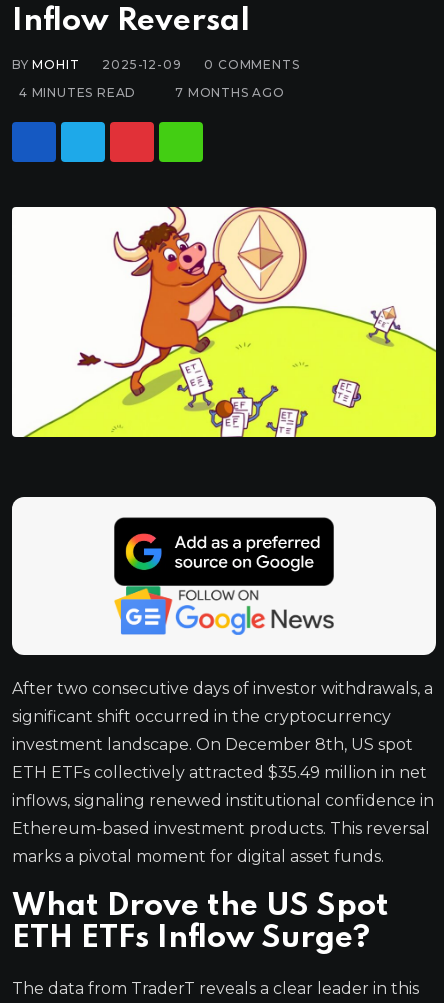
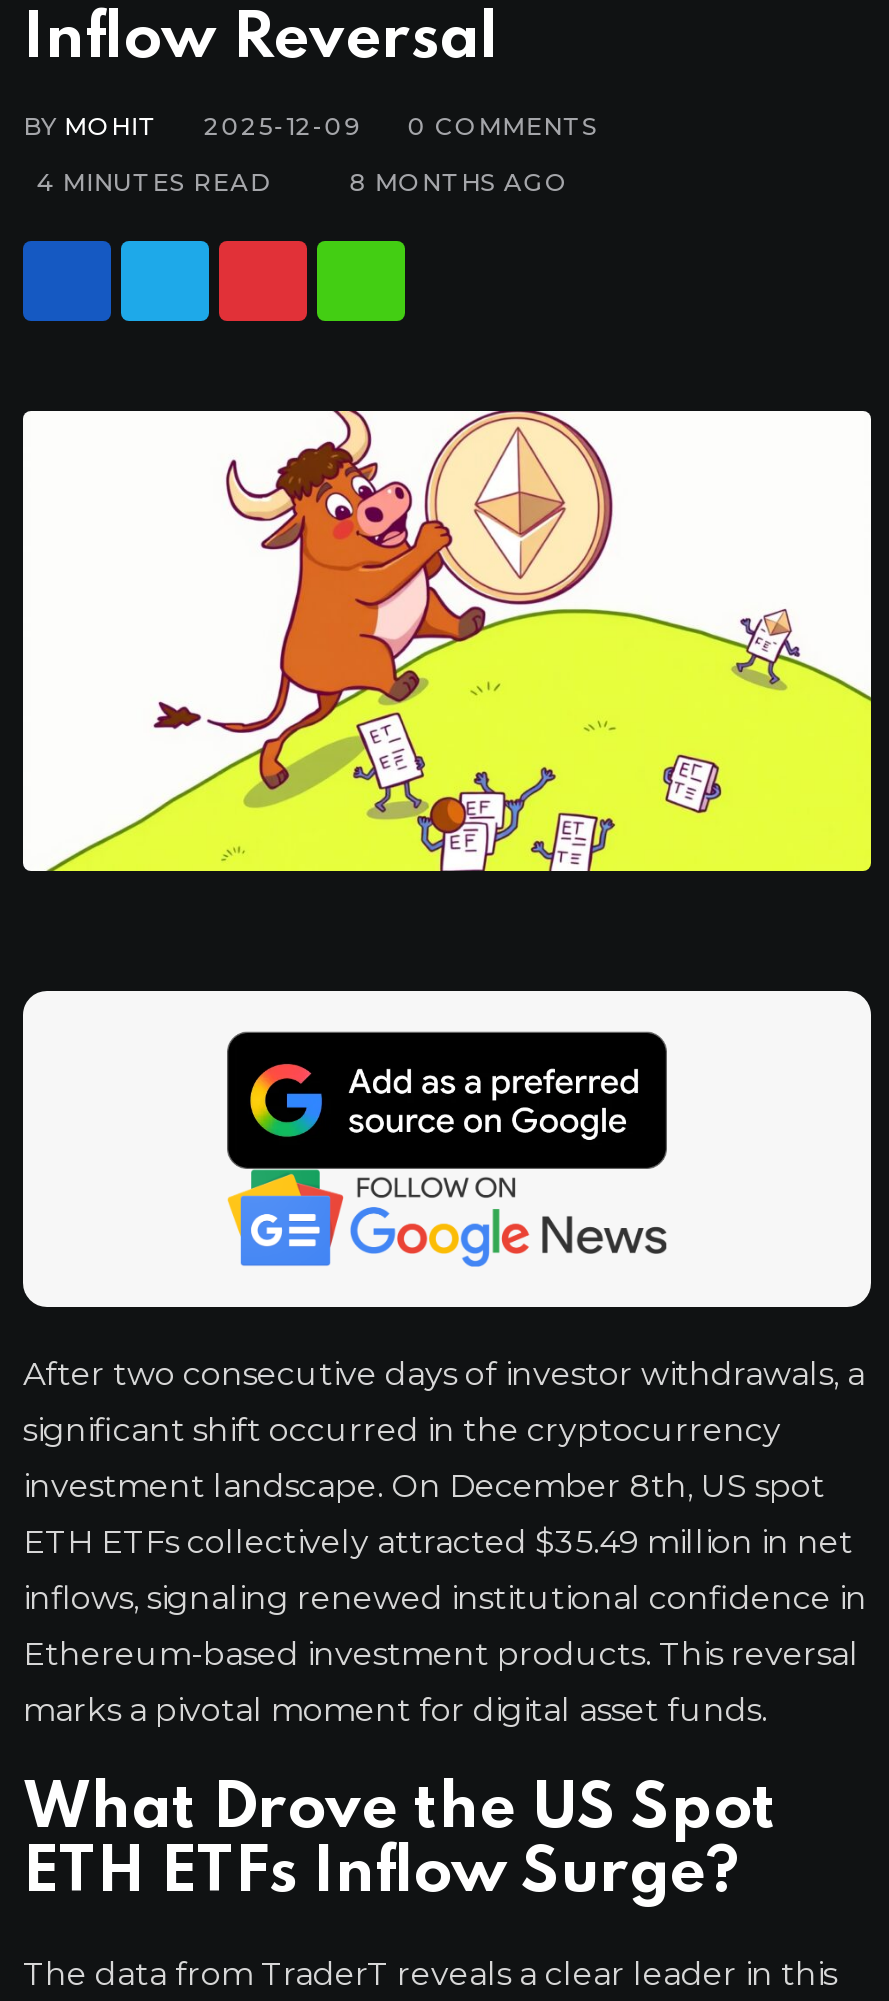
- 7 MONTHS AGO
+ 8 MONTHS AGO
